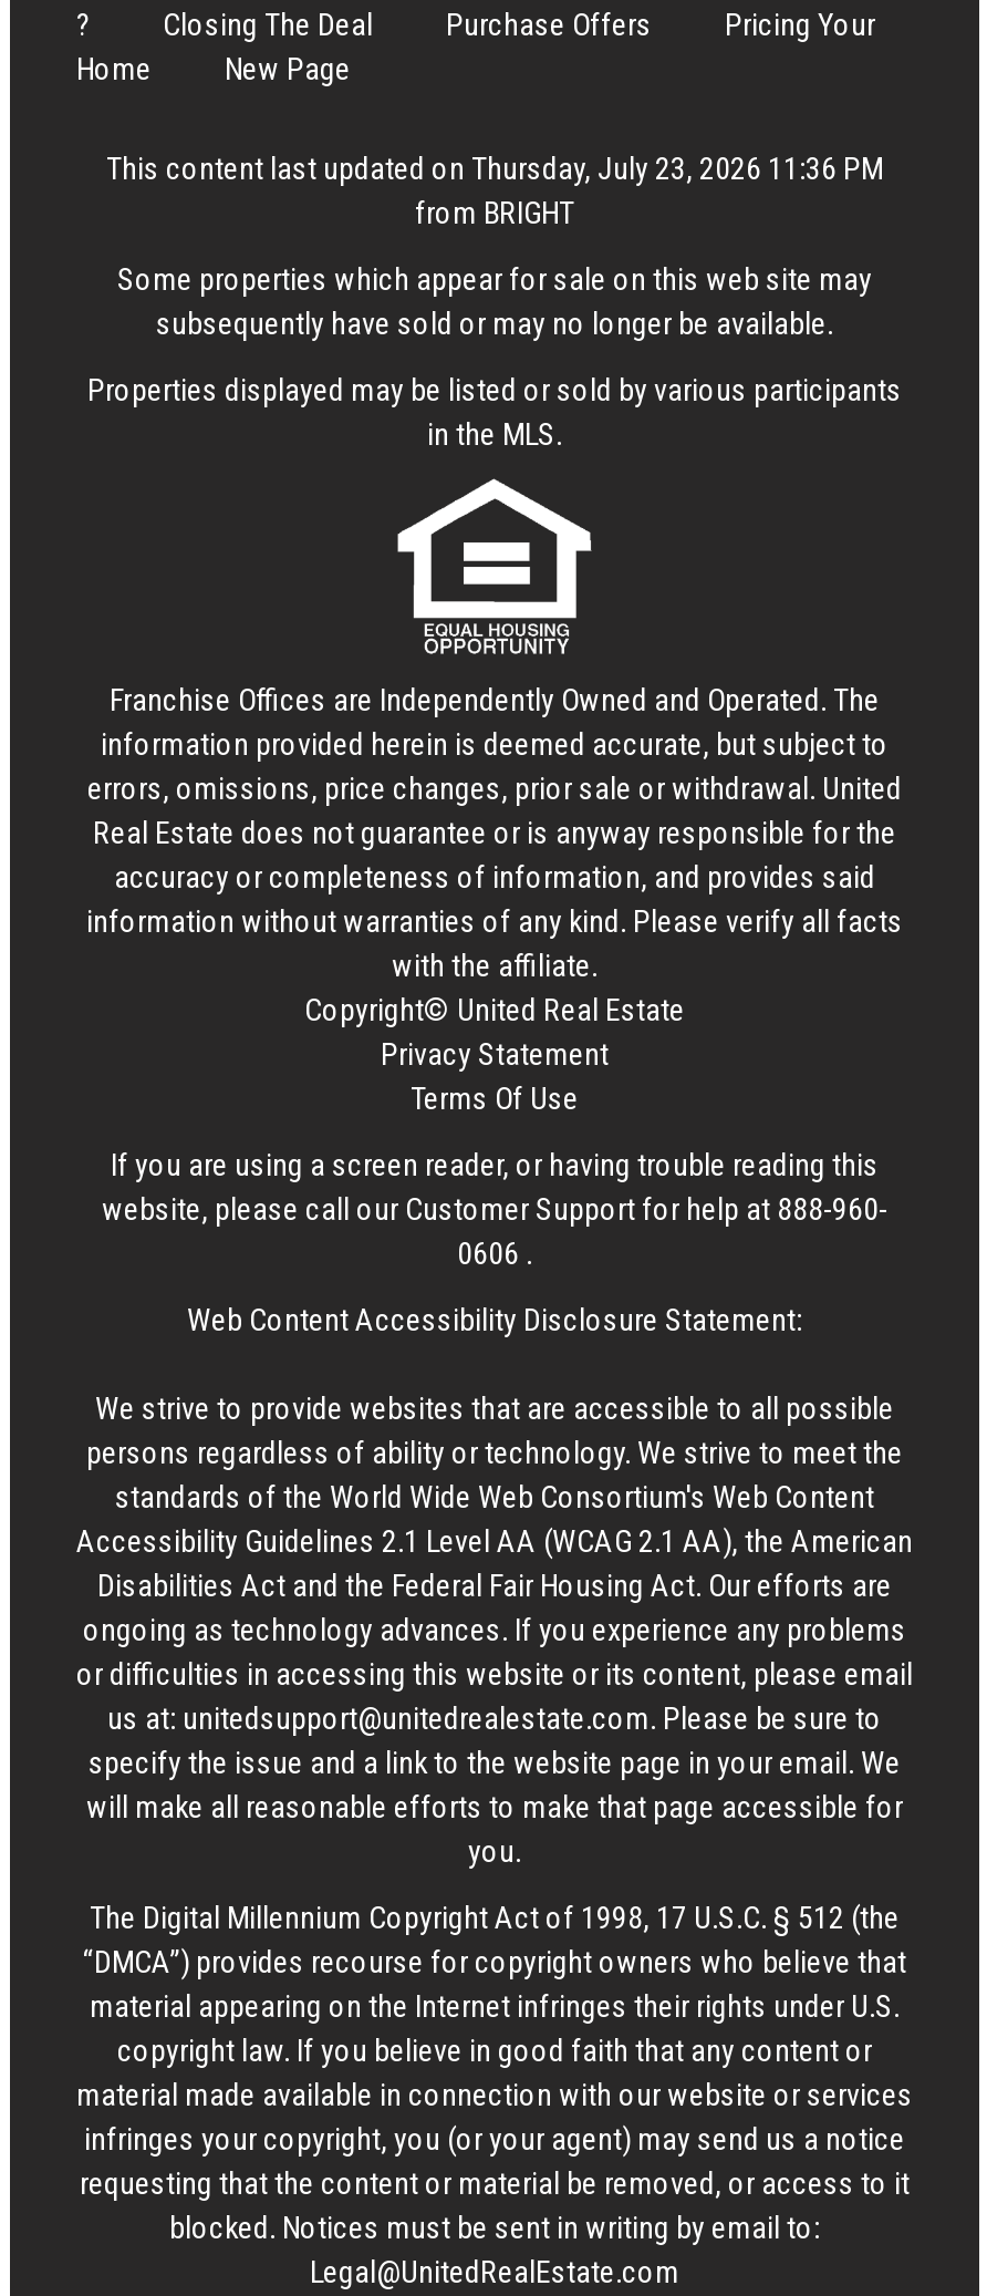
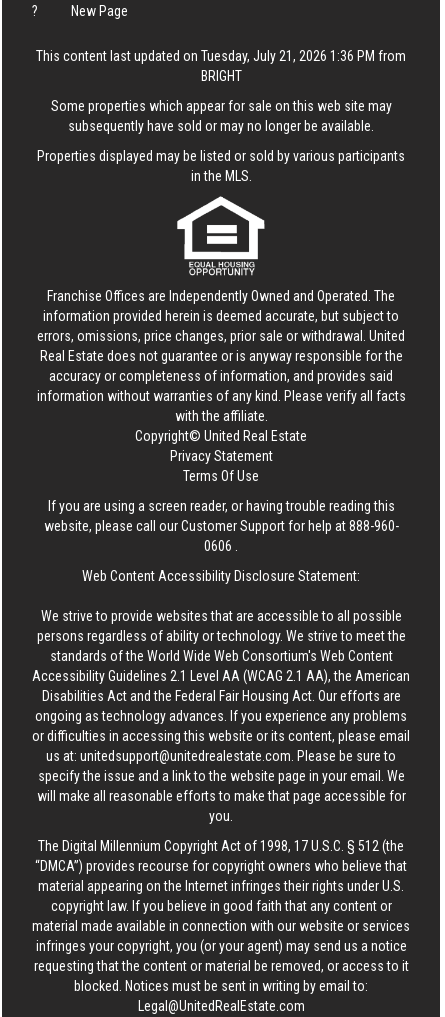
- Closing The Deal
- Purchase Offers
- Pricing Your
- Home

- This content last updated on Thursday, July 23, 2026 11:36 PM
- from BRIGHT
+ This content last updated on Tuesday, July 21, 2026 1:36 PM from
+ BRIGHT
